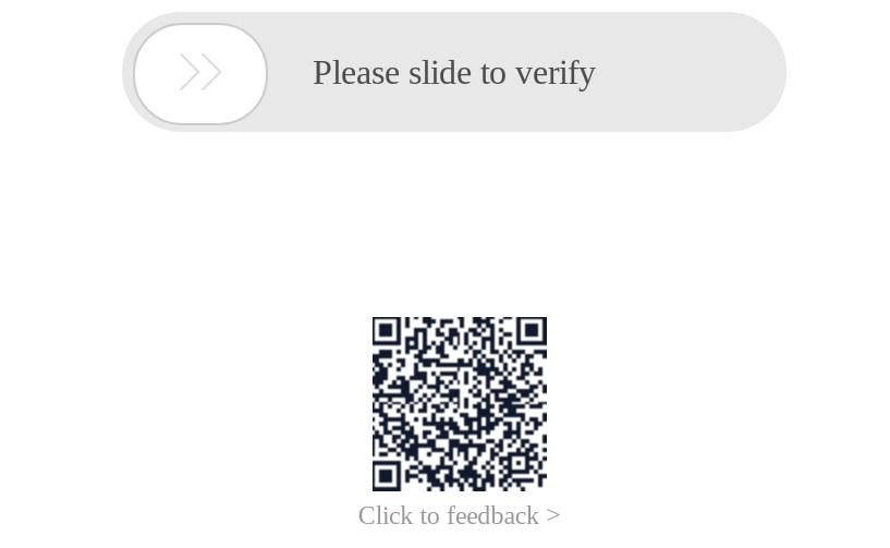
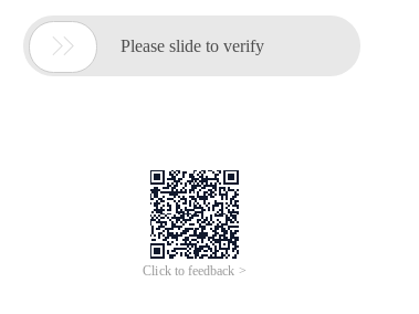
- [image]
+ [image]
